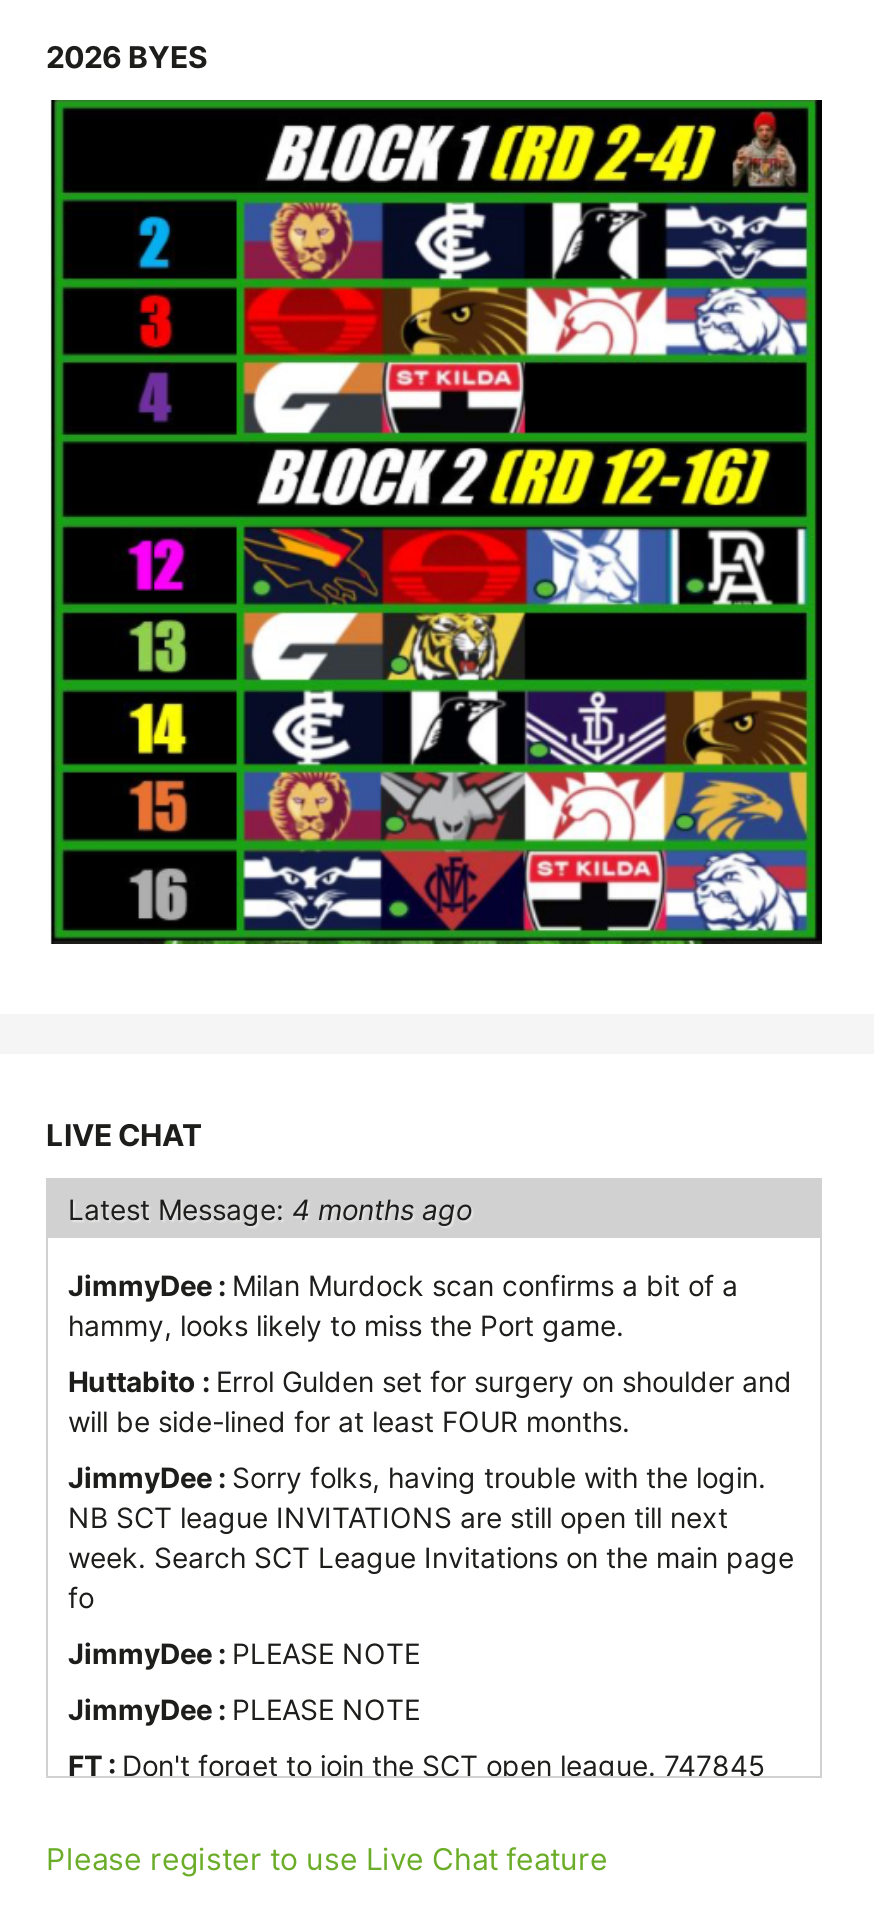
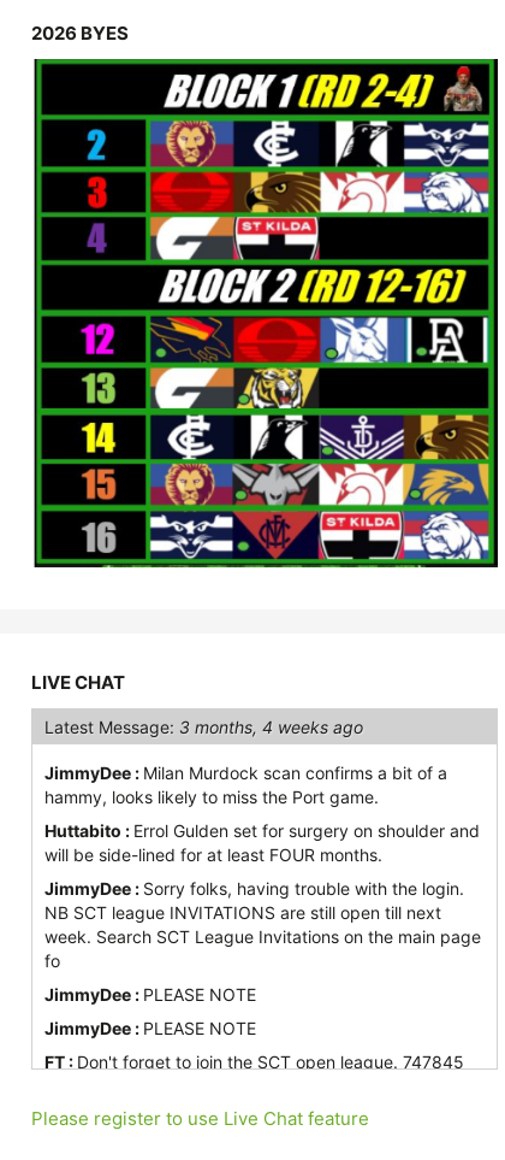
- Latest Message: 4 months ago
+ Latest Message: 3 months, 4 weeks ago
